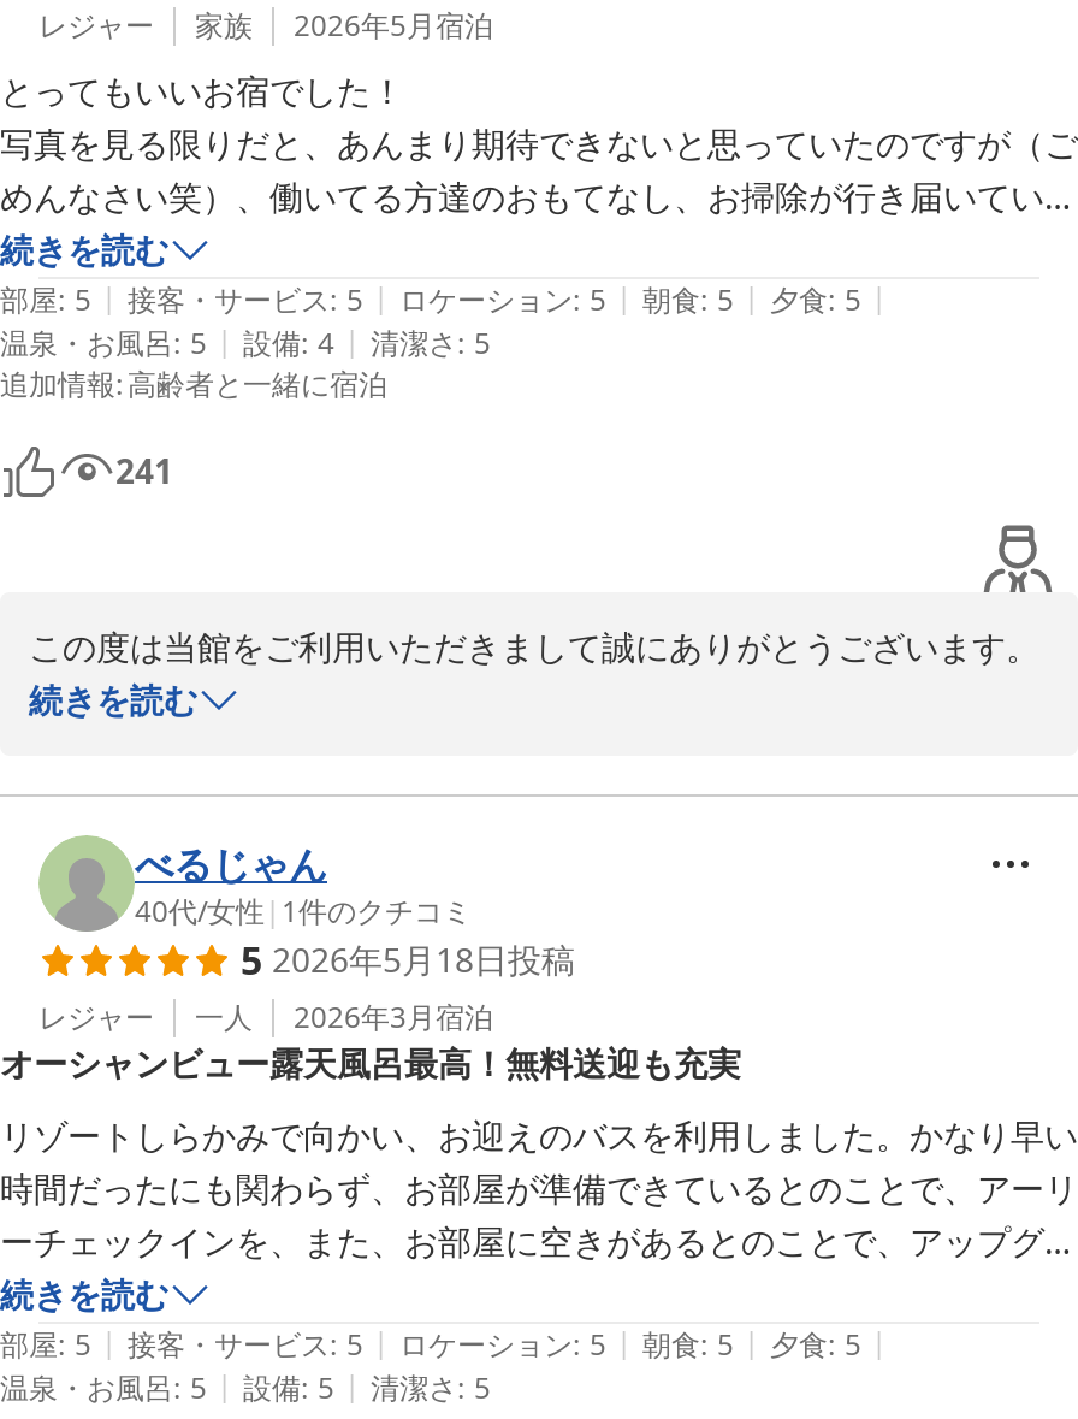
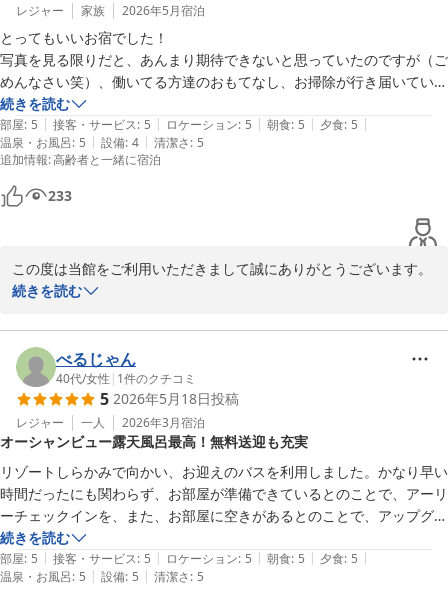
- 241
+ 233
